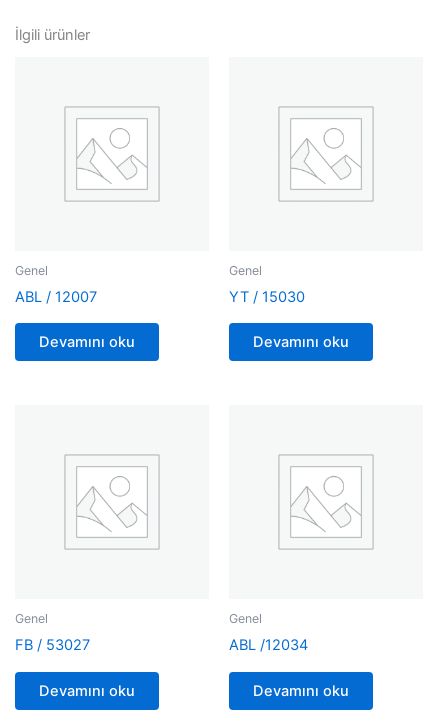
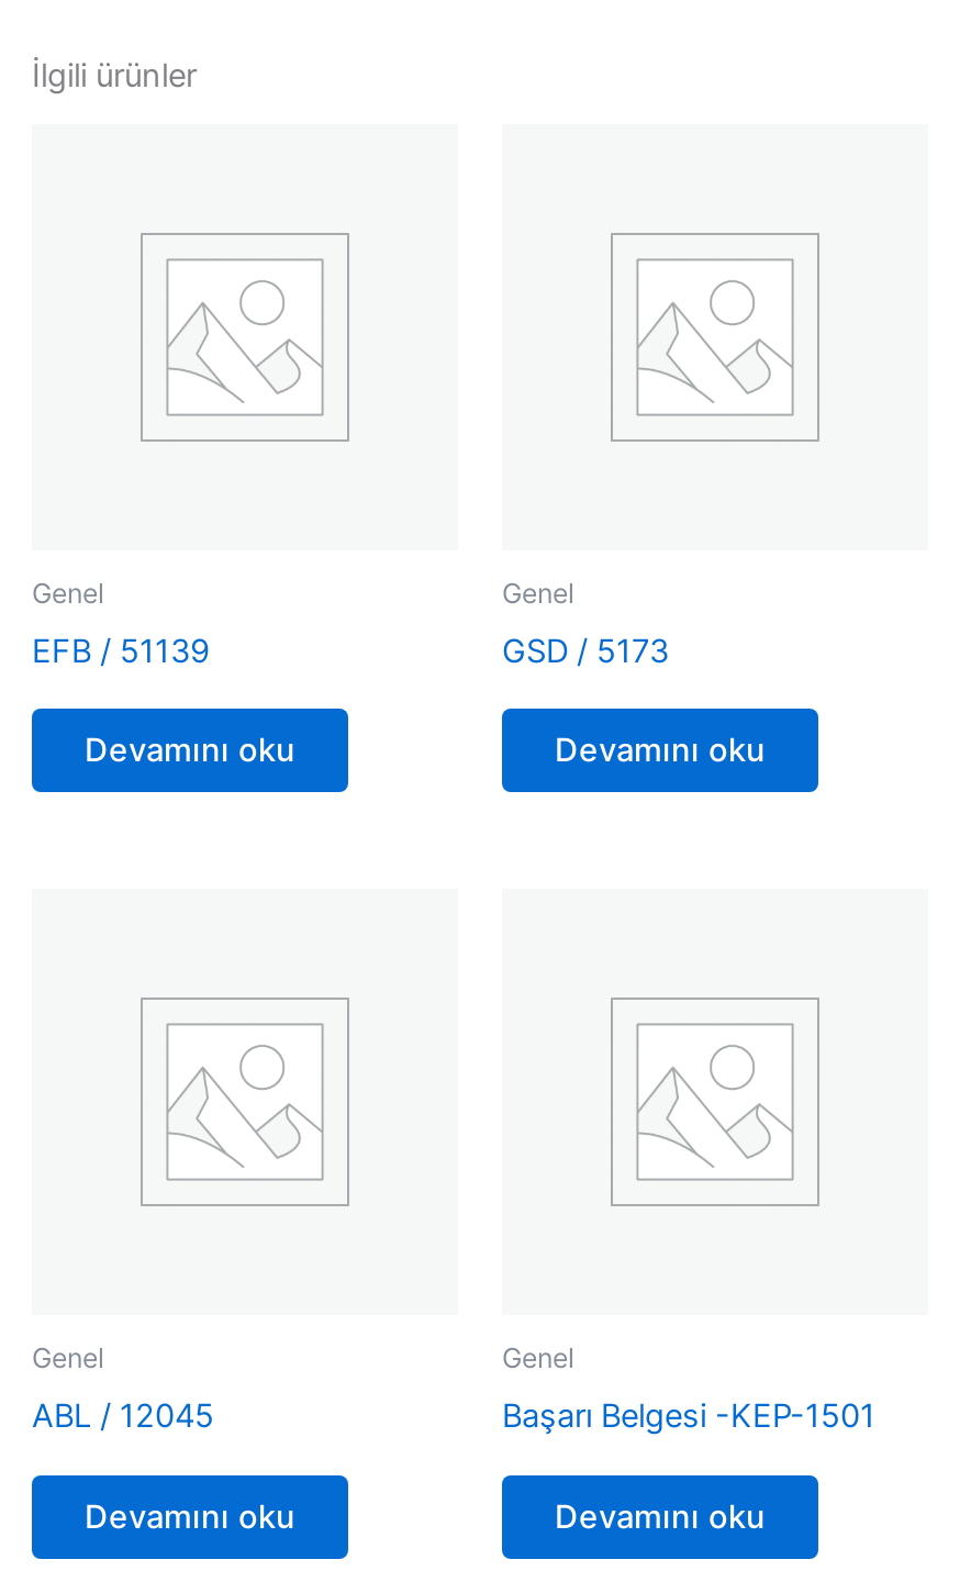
- ABL / 12007
+ EFB / 51139

- YT / 15030
+ GSD / 5173

- FB / 53027
+ ABL / 12045

- ABL /12034
+ Başarı Belgesi -KEP-1501
